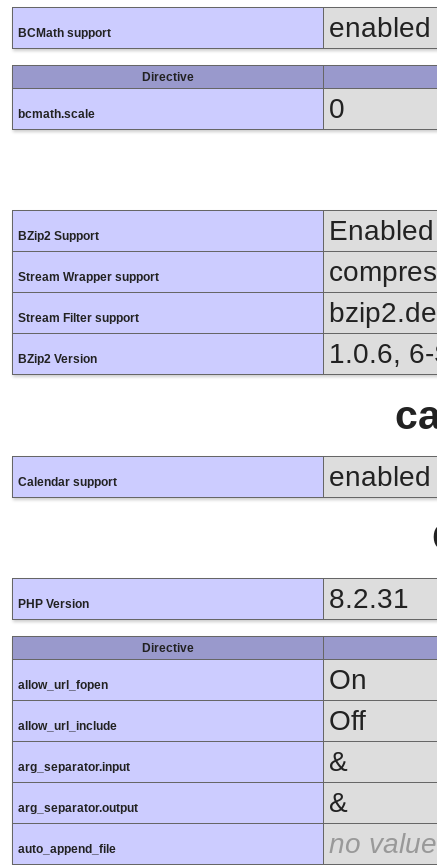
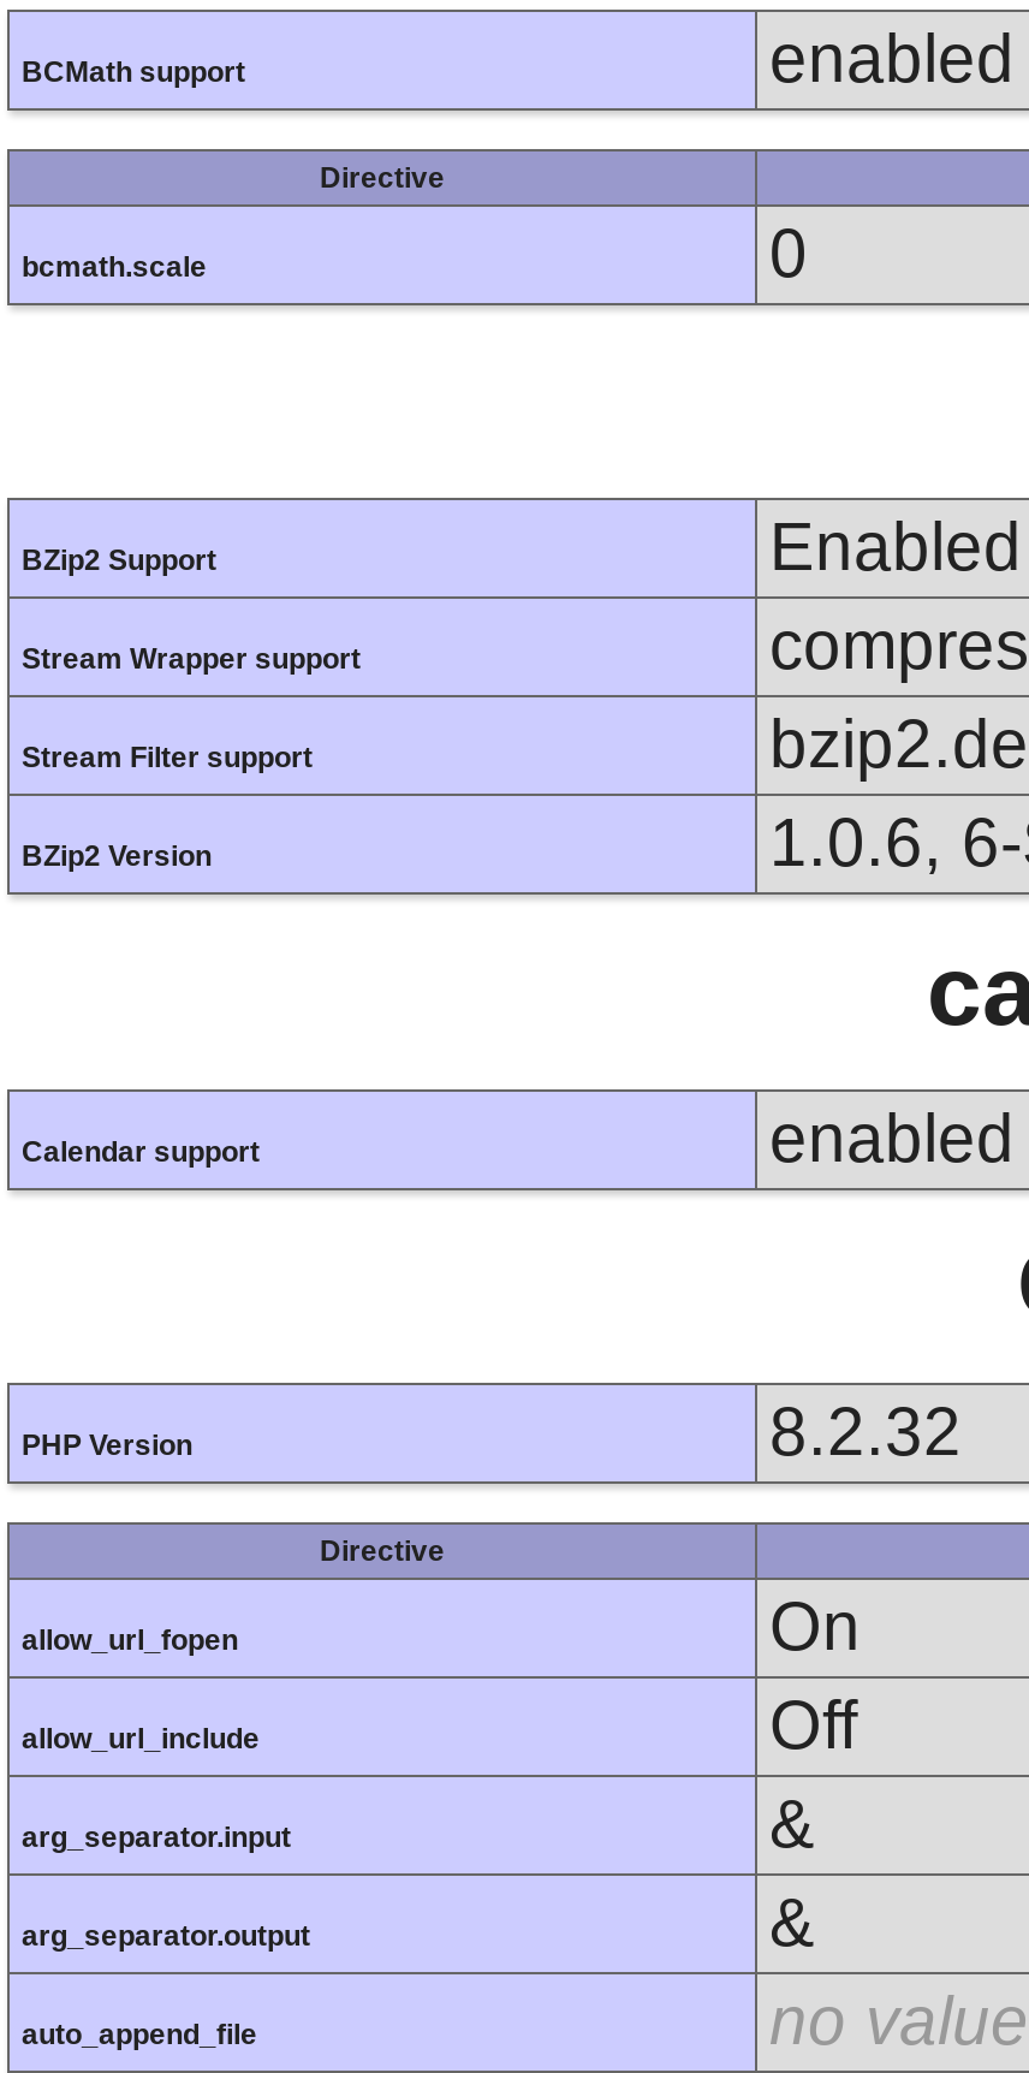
- 8.2.31
+ 8.2.32
